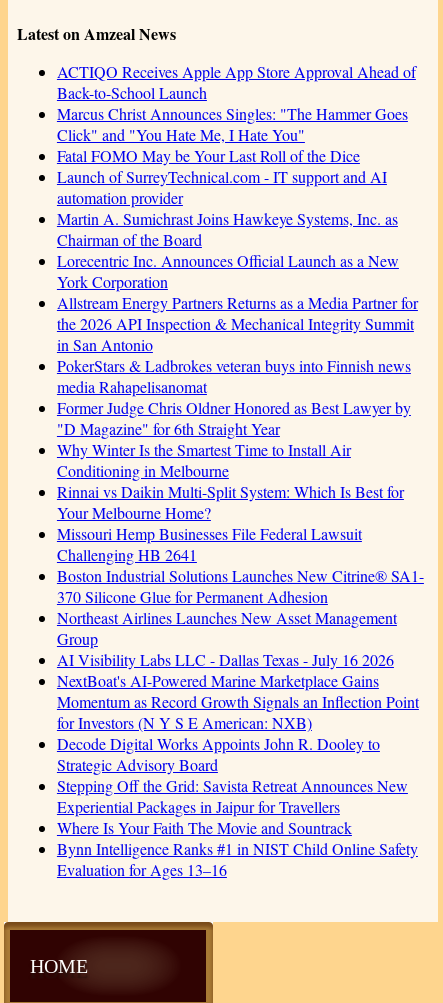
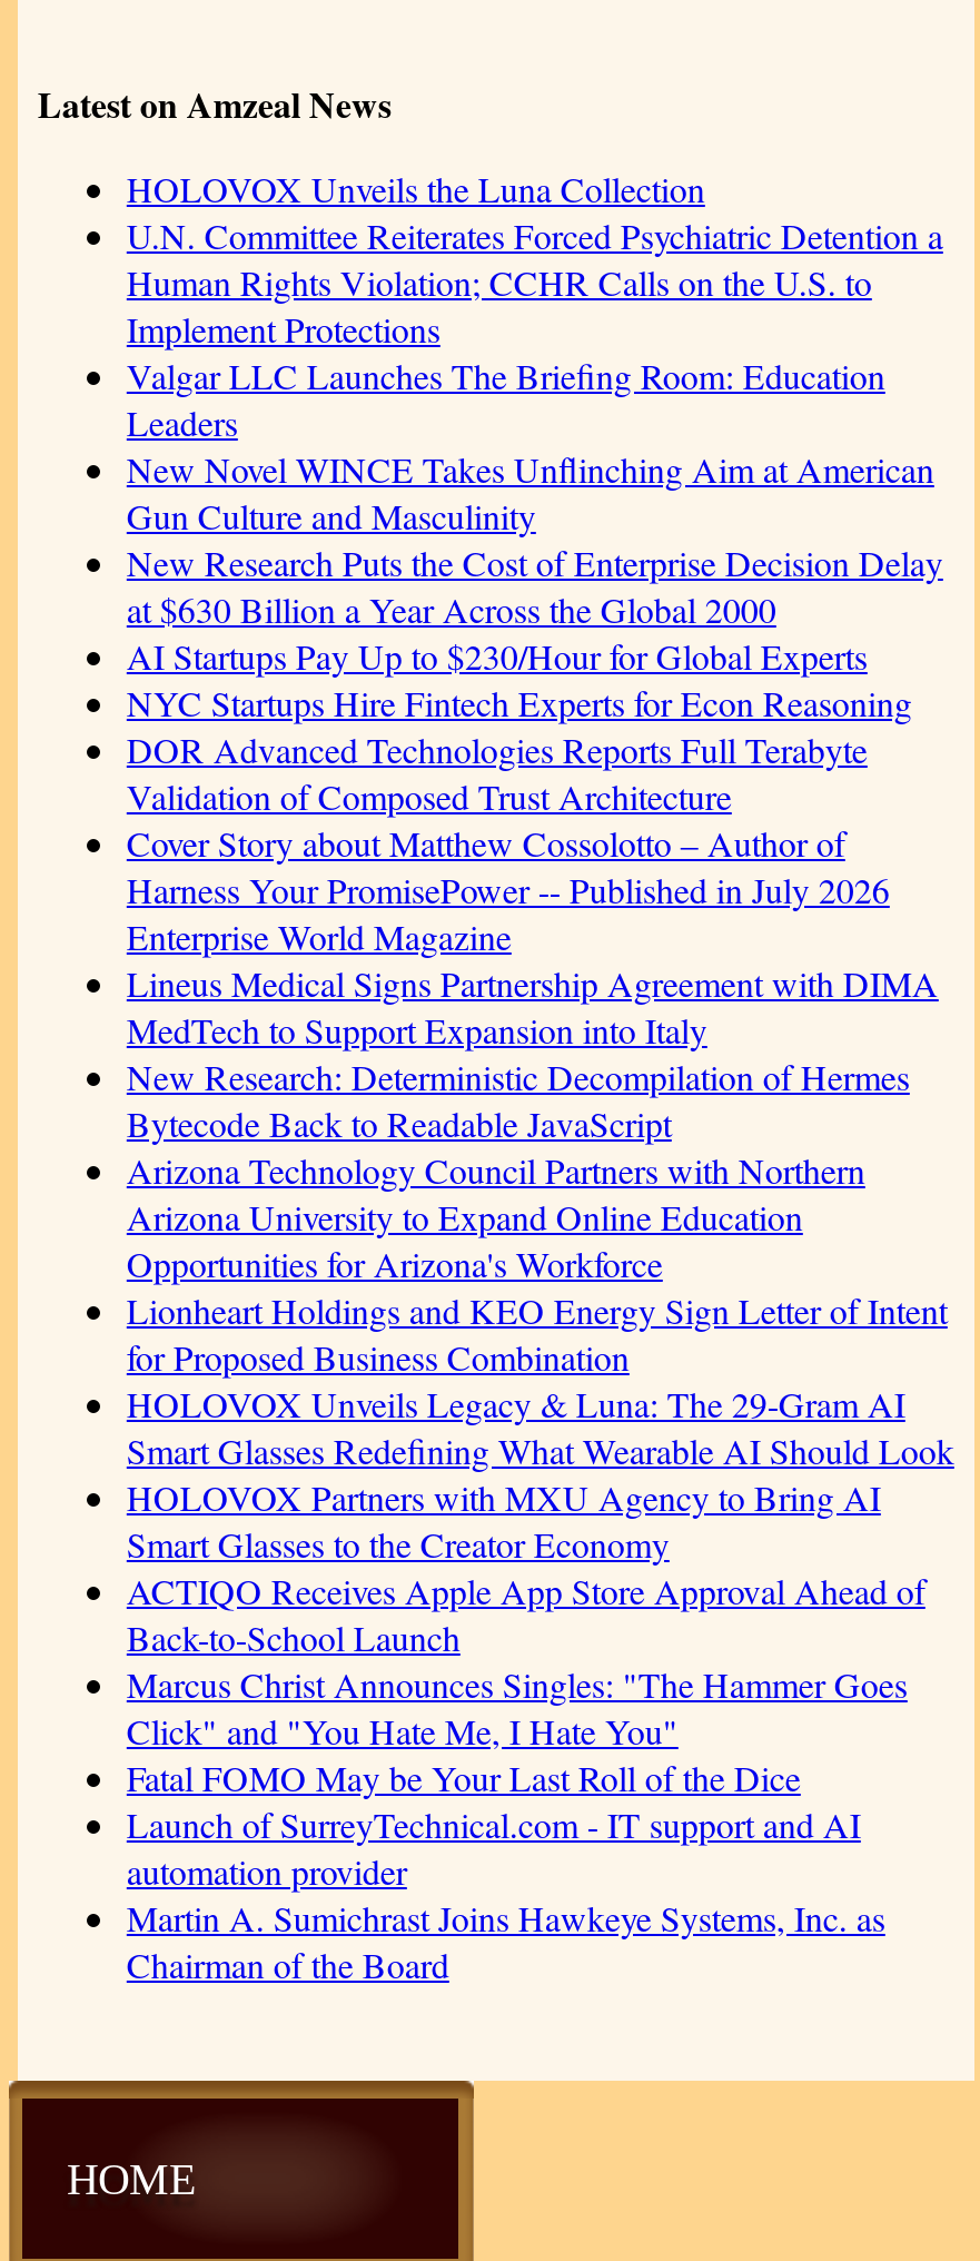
+ HOLOVOX Unveils the Luna Collection
+ U.N. Committee Reiterates Forced Psychiatric Detention a
+ Human Rights Violation; CCHR Calls on the U.S. to
+ Implement Protections
+ Valgar LLC Launches The Briefing Room: Education
+ Leaders
+ New Novel WINCE Takes Unflinching Aim at American
+ Gun Culture and Masculinity
+ New Research Puts the Cost of Enterprise Decision Delay
+ at $630 Billion a Year Across the Global 2000
+ AI Startups Pay Up to $230/Hour for Global Experts
+ NYC Startups Hire Fintech Experts for Econ Reasoning
+ DOR Advanced Technologies Reports Full Terabyte
+ Validation of Composed Trust Architecture
+ Cover Story about Matthew Cossolotto – Author of
+ Harness Your PromisePower -- Published in July 2026
+ Enterprise World Magazine
+ Lineus Medical Signs Partnership Agreement with DIMA
+ MedTech to Support Expansion into Italy
+ New Research: Deterministic Decompilation of Hermes
+ Bytecode Back to Readable JavaScript
+ Arizona Technology Council Partners with Northern
+ Arizona University to Expand Online Education
+ Opportunities for Arizona's Workforce
+ Lionheart Holdings and KEO Energy Sign Letter of Intent
+ for Proposed Business Combination
+ HOLOVOX Unveils Legacy & Luna: The 29-Gram AI
+ Smart Glasses Redefining What Wearable AI Should Look
+ HOLOVOX Partners with MXU Agency to Bring AI
+ Smart Glasses to the Creator Economy

moved down: ACTIQO Receives Apple App Store Approval Ahead of | Back-to-School Launch | Marcus Christ Announces Singles: "The Hammer Goes | ... | Martin A. Sumichrast Joins Hawkeye Systems, Inc. as | Chairman of the Board

- Lorecentric Inc. Announces Official Launch as a New
- York Corporation
- Allstream Energy Partners Returns as a Media Partner for
- the 2026 API Inspection & Mechanical Integrity Summit
- in San Antonio
- PokerStars & Ladbrokes veteran buys into Finnish news
- media Rahapelisanomat
- Former Judge Chris Oldner Honored as Best Lawyer by
- "D Magazine" for 6th Straight Year
- Why Winter Is the Smartest Time to Install Air
- Conditioning in Melbourne
- Rinnai vs Daikin Multi-Split System: Which Is Best for
- Your Melbourne Home?
- Missouri Hemp Businesses File Federal Lawsuit
- Challenging HB 2641
- Boston Industrial Solutions Launches New Citrine® SA1-
- 370 Silicone Glue for Permanent Adhesion
- Northeast Airlines Launches New Asset Management
- Group
- AI Visibility Labs LLC - Dallas Texas - July 16 2026
- NextBoat's AI-Powered Marine Marketplace Gains
- Momentum as Record Growth Signals an Inflection Point
- for Investors (N Y S E American: NXB)
- Decode Digital Works Appoints John R. Dooley to
- Strategic Advisory Board
- Stepping Off the Grid: Savista Retreat Announces New
- Experiential Packages in Jaipur for Travellers
- Where Is Your Faith The Movie and Sountrack
- Bynn Intelligence Ranks #1 in NIST Child Online Safety
- Evaluation for Ages 13–16
